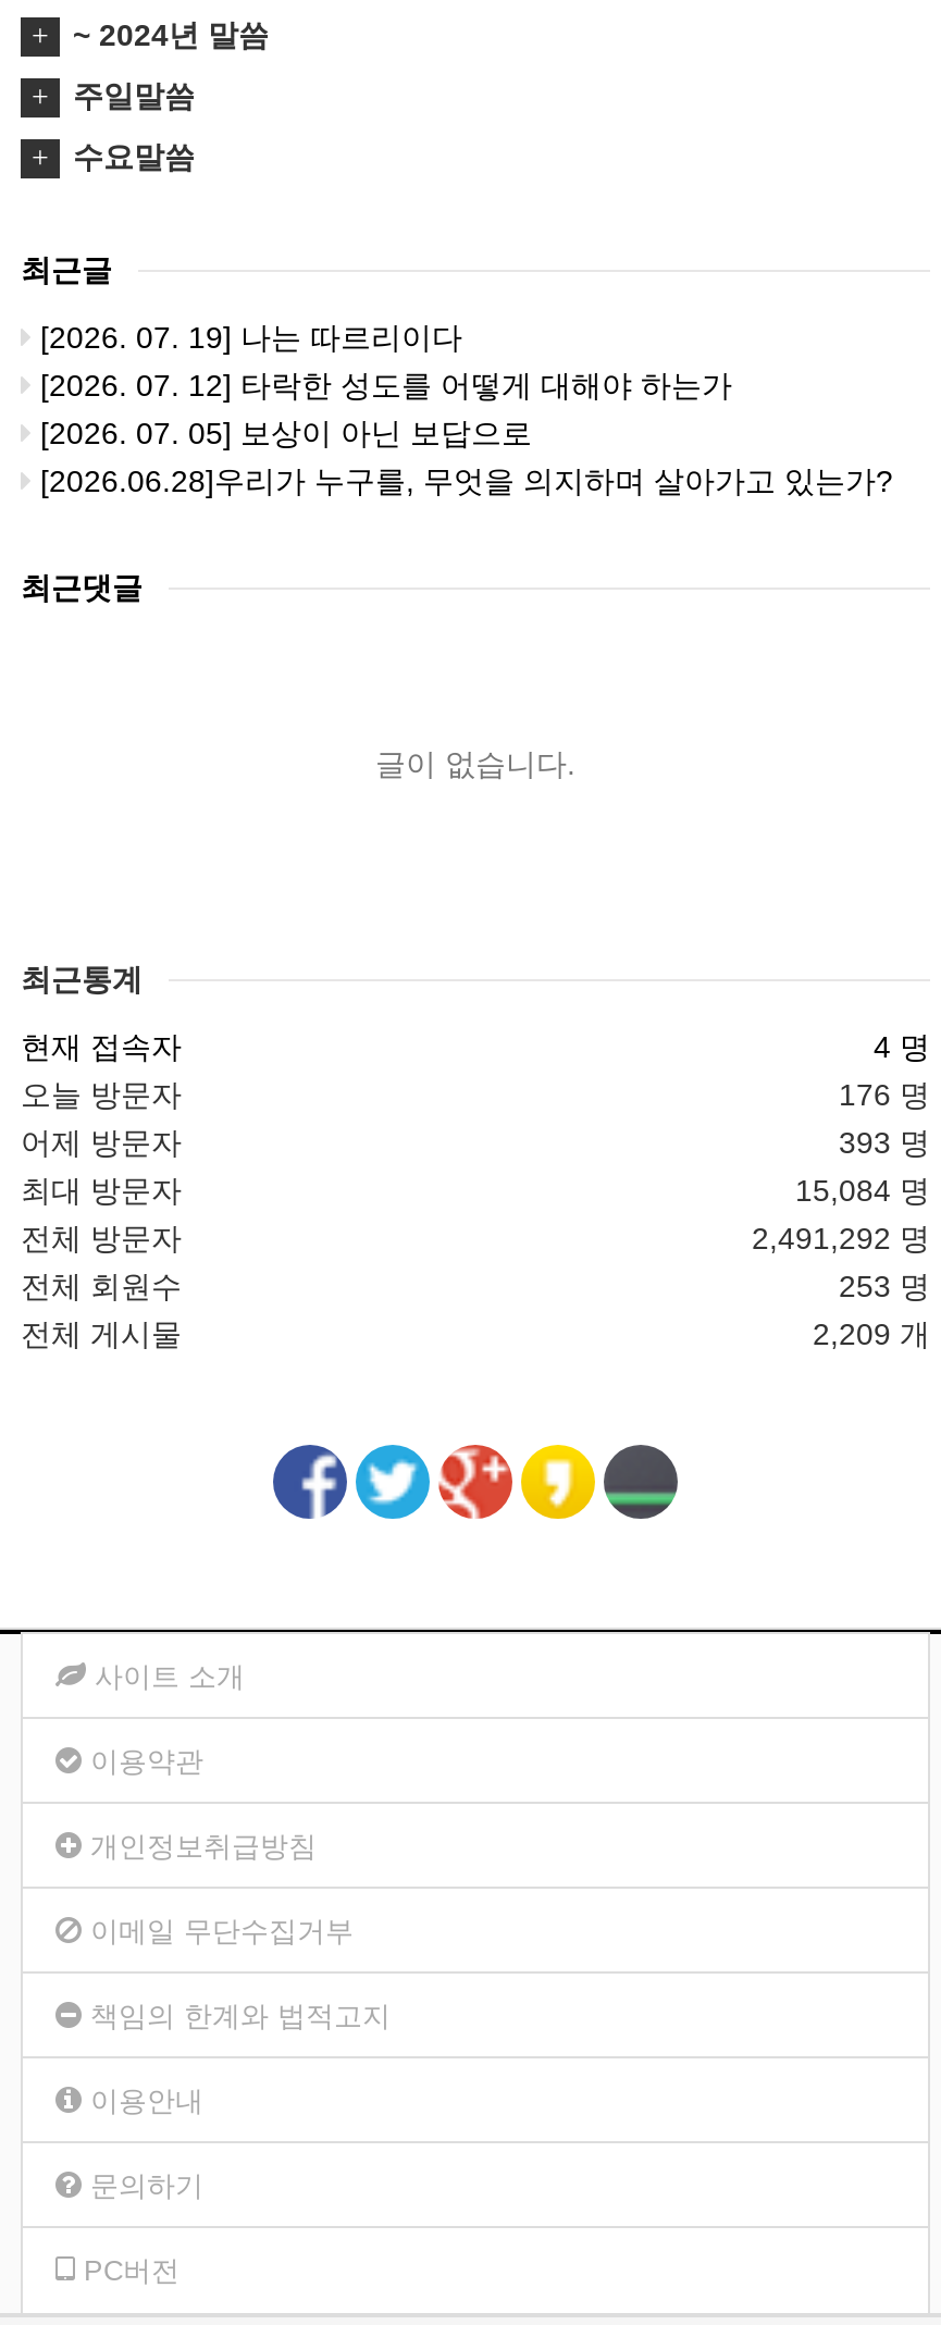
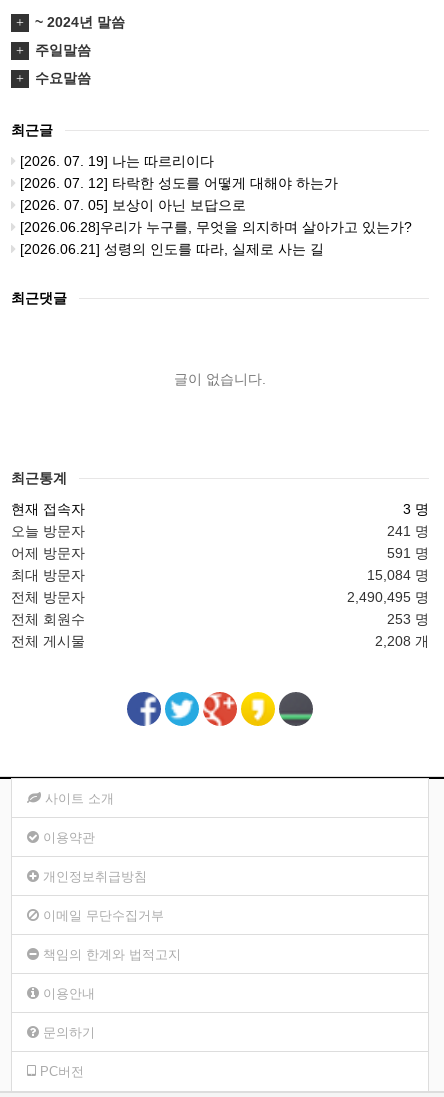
+ [2026.06.21] 성령의 인도를 따라, 실제로 사는 길

- 4 명
+ 3 명

- 176 명
+ 241 명

- 393 명
+ 591 명

- 2,491,292 명
+ 2,490,495 명

- 2,209 개
+ 2,208 개
